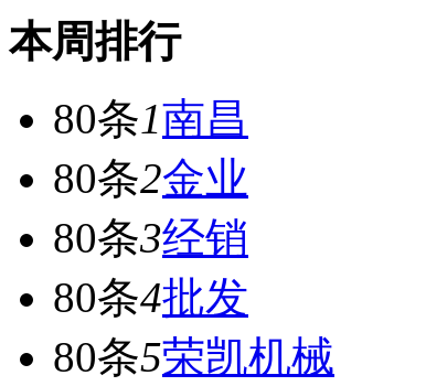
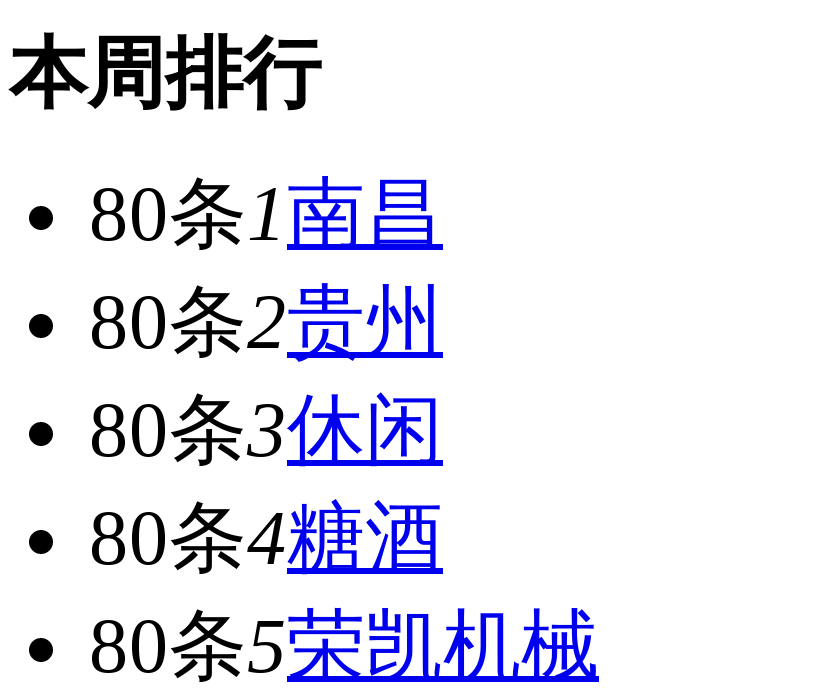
- 80条2金业
+ 80条2贵州

- 80条3经销
+ 80条3休闲

- 80条4批发
+ 80条4糖酒
